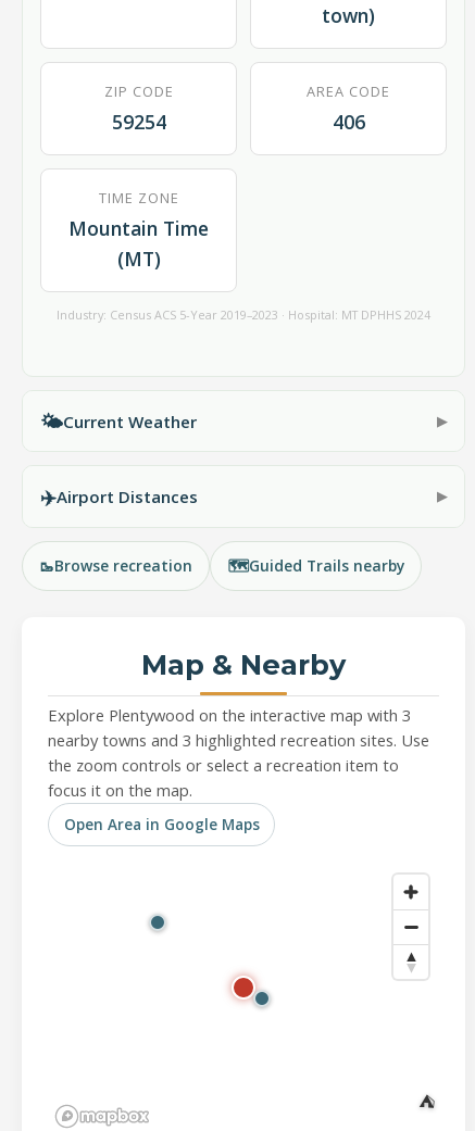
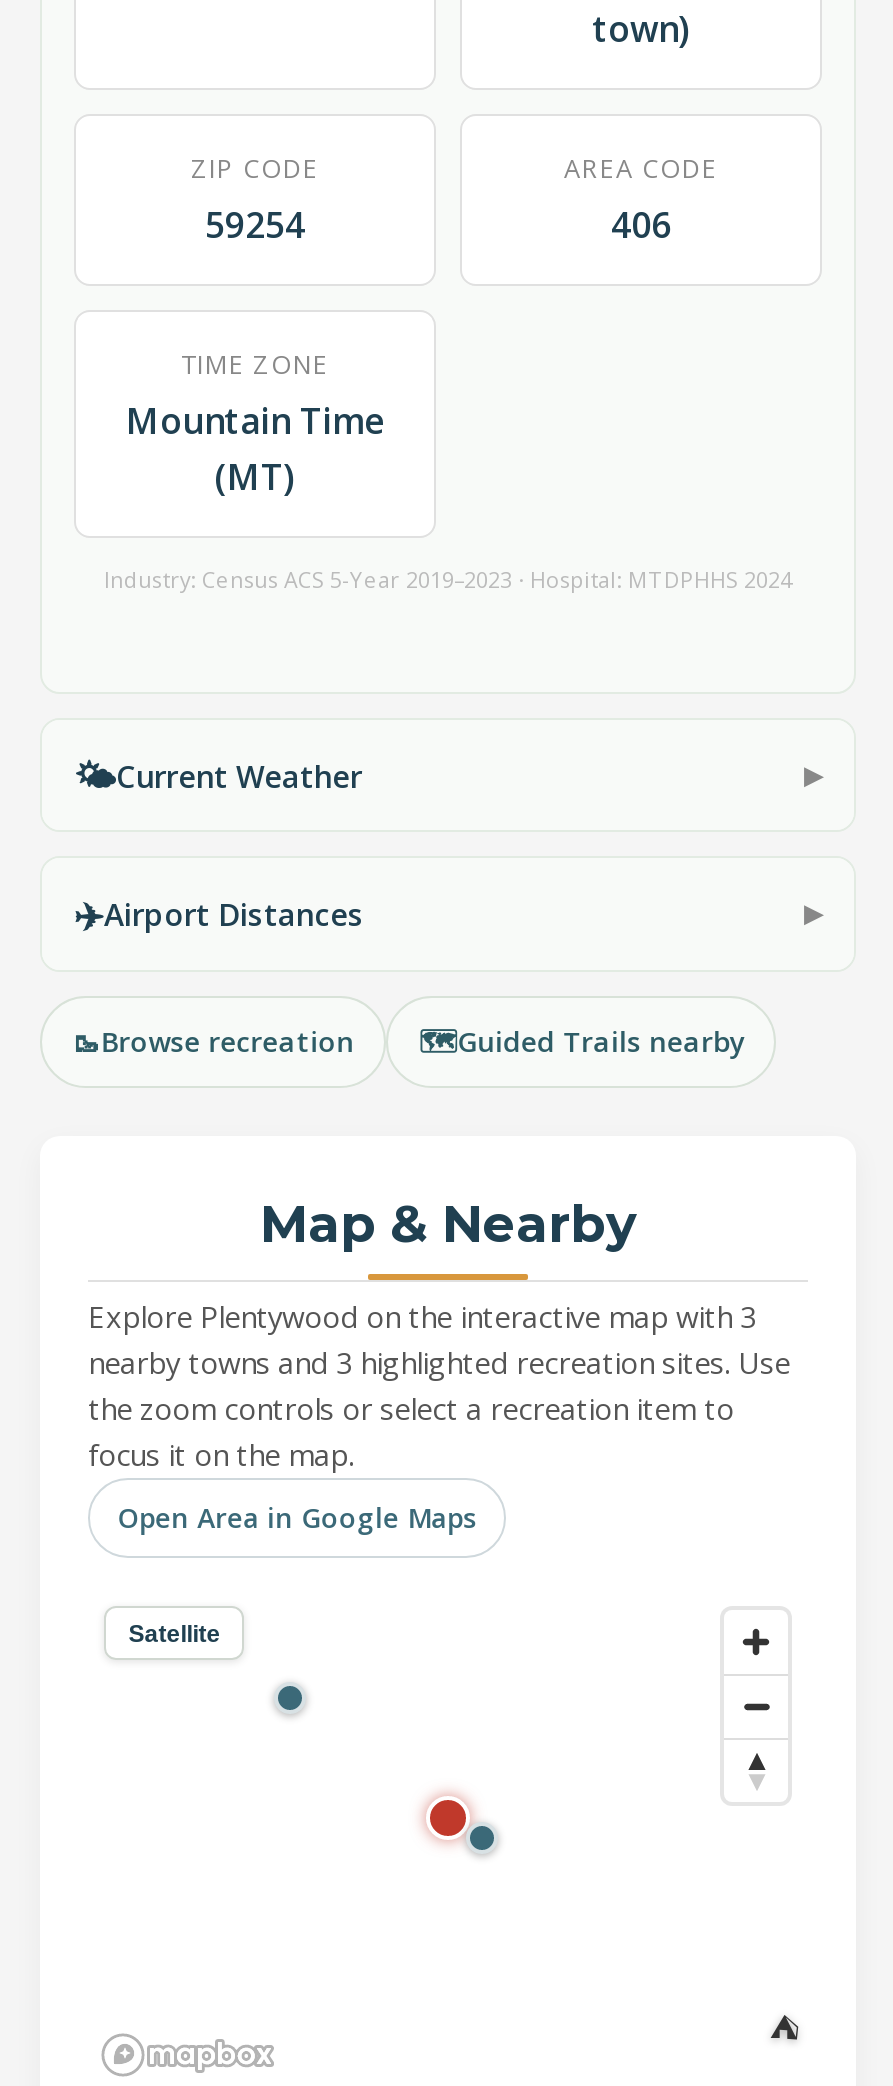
+ Satellite
